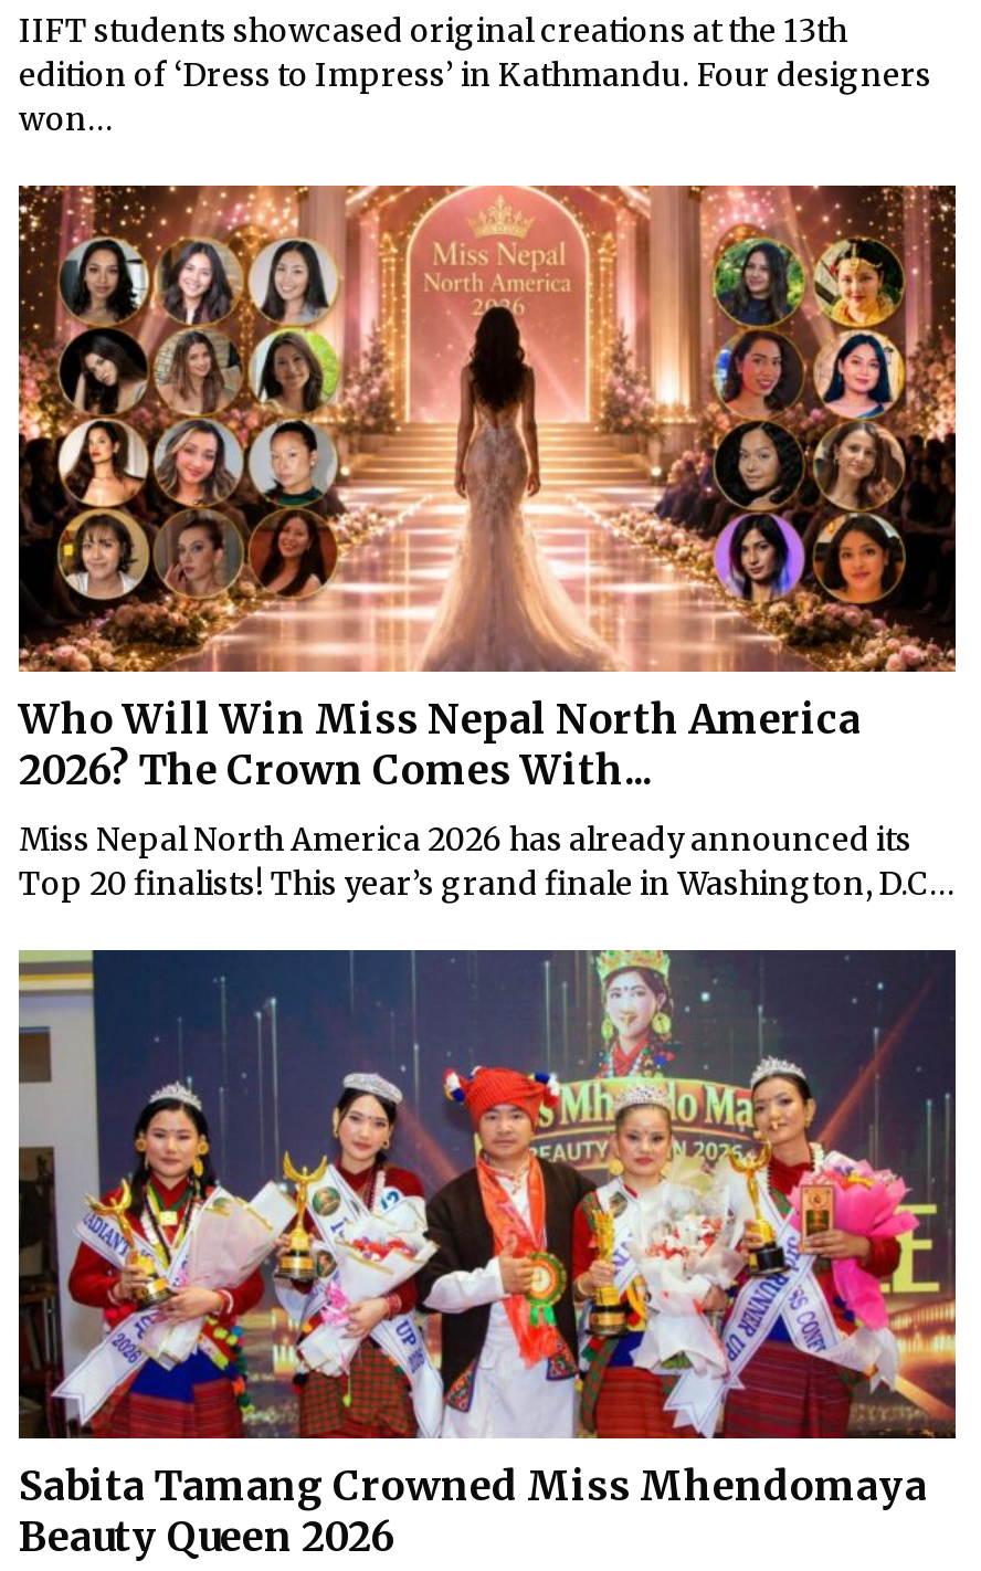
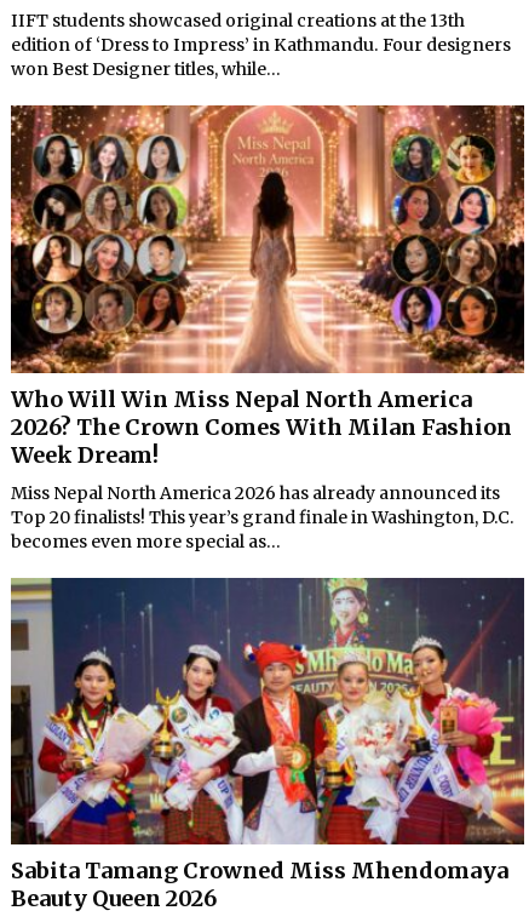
- won...
+ won Best Designer titles, while...

- 2026? The Crown Comes With...
+ 2026? The Crown Comes With Milan Fashion
+ Week Dream!

- Top 20 finalists! This year’s grand finale in Washington, D.C...
+ Top 20 finalists! This year’s grand finale in Washington, D.C.
+ becomes even more special as...
